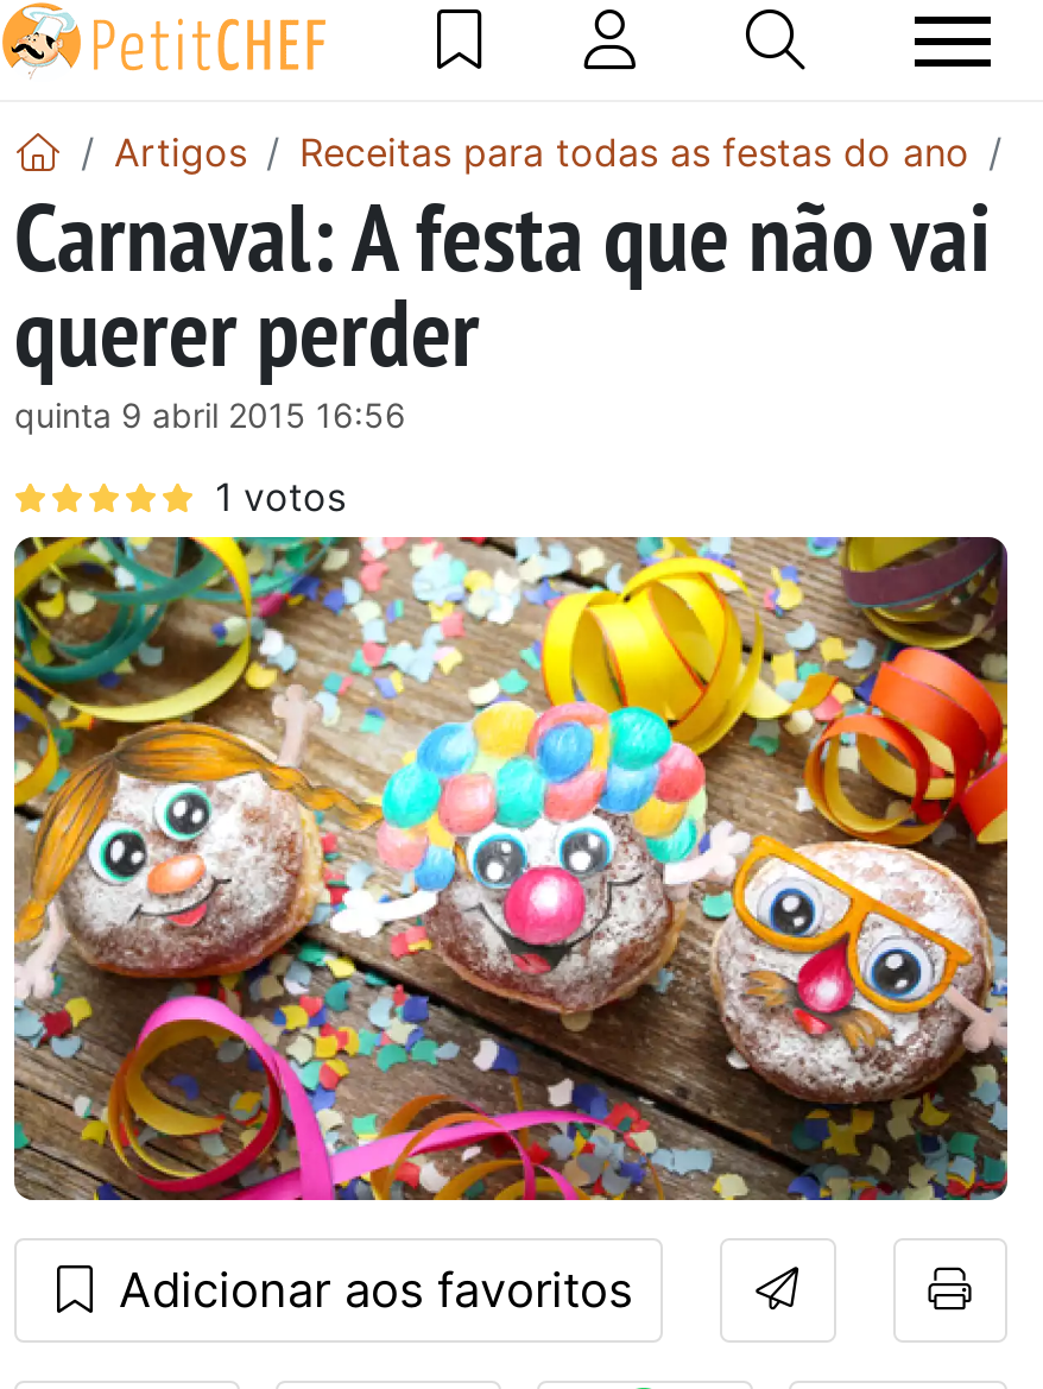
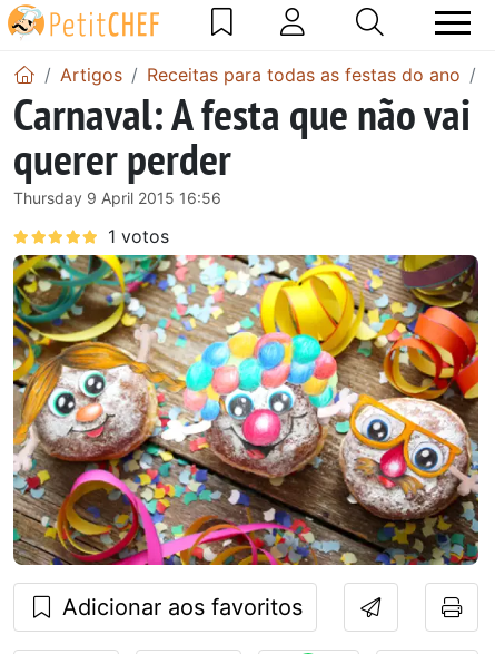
- quinta 9 abril 2015 16:56
+ Thursday 9 April 2015 16:56
